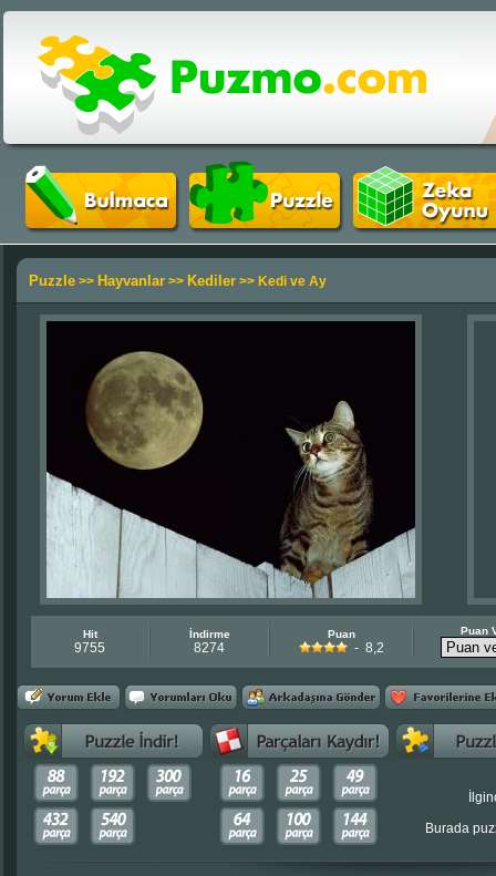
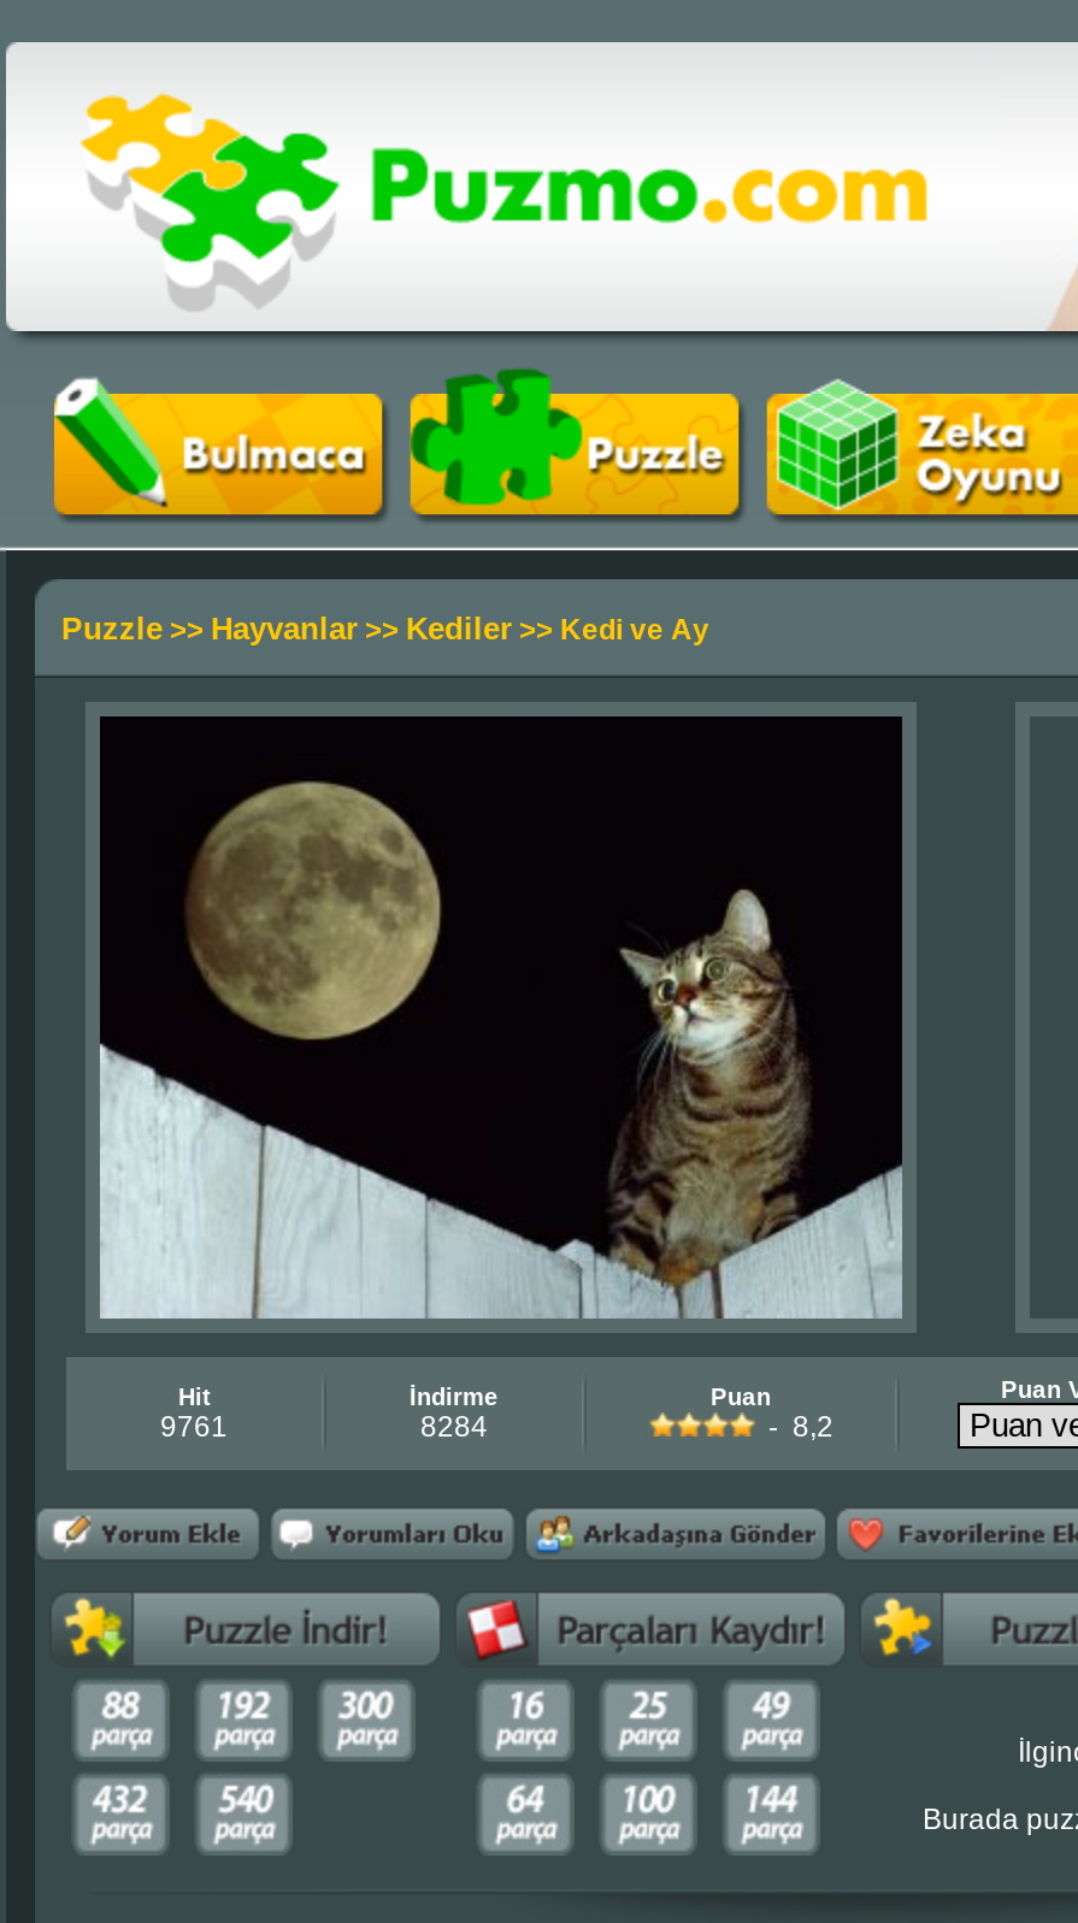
- 9755
+ 9761

- 8274
+ 8284
